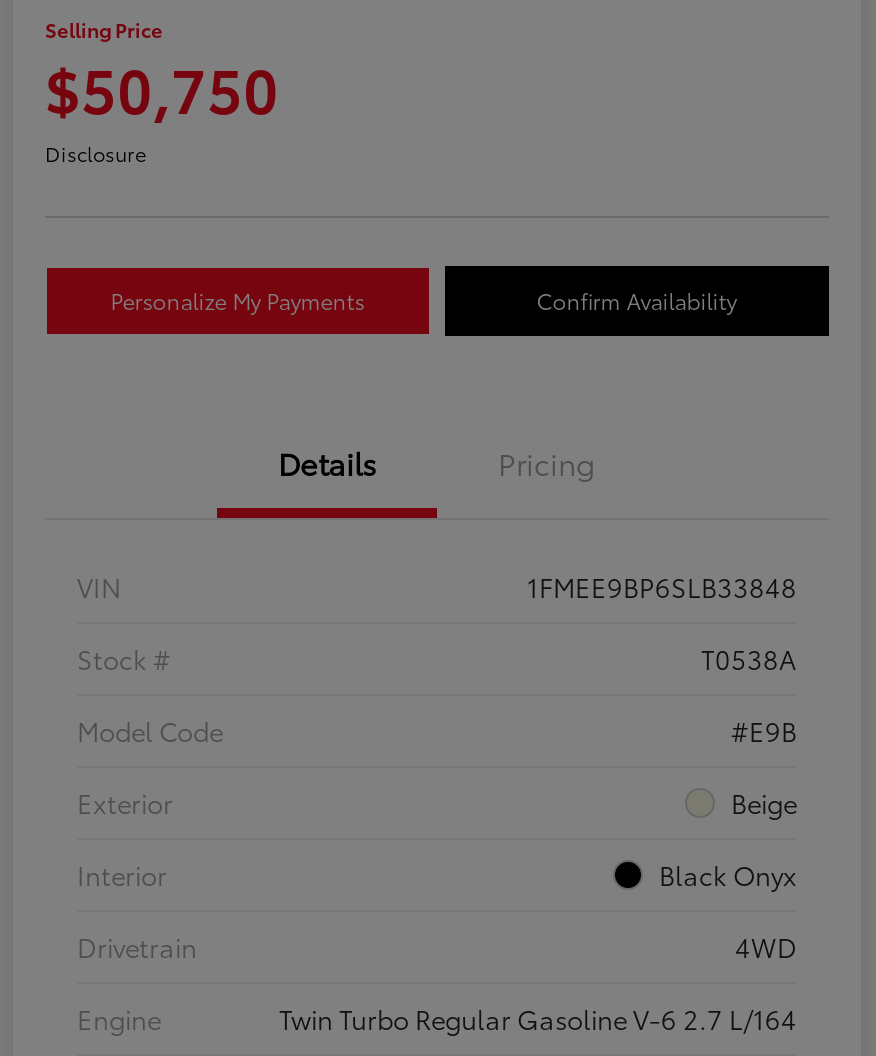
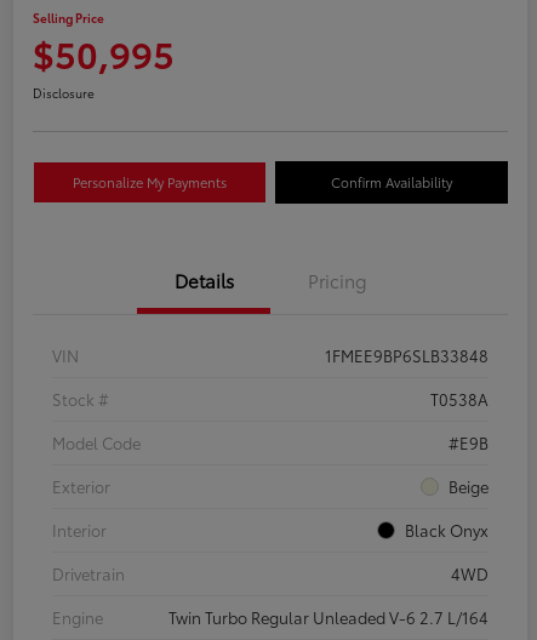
- $50,750
+ $50,995

- Twin Turbo Regular Gasoline V-6 2.7 L/164
+ Twin Turbo Regular Unleaded V-6 2.7 L/164
